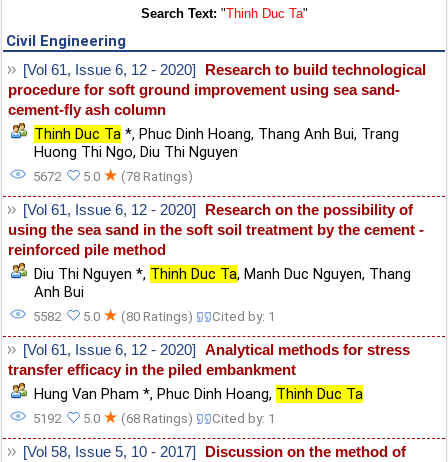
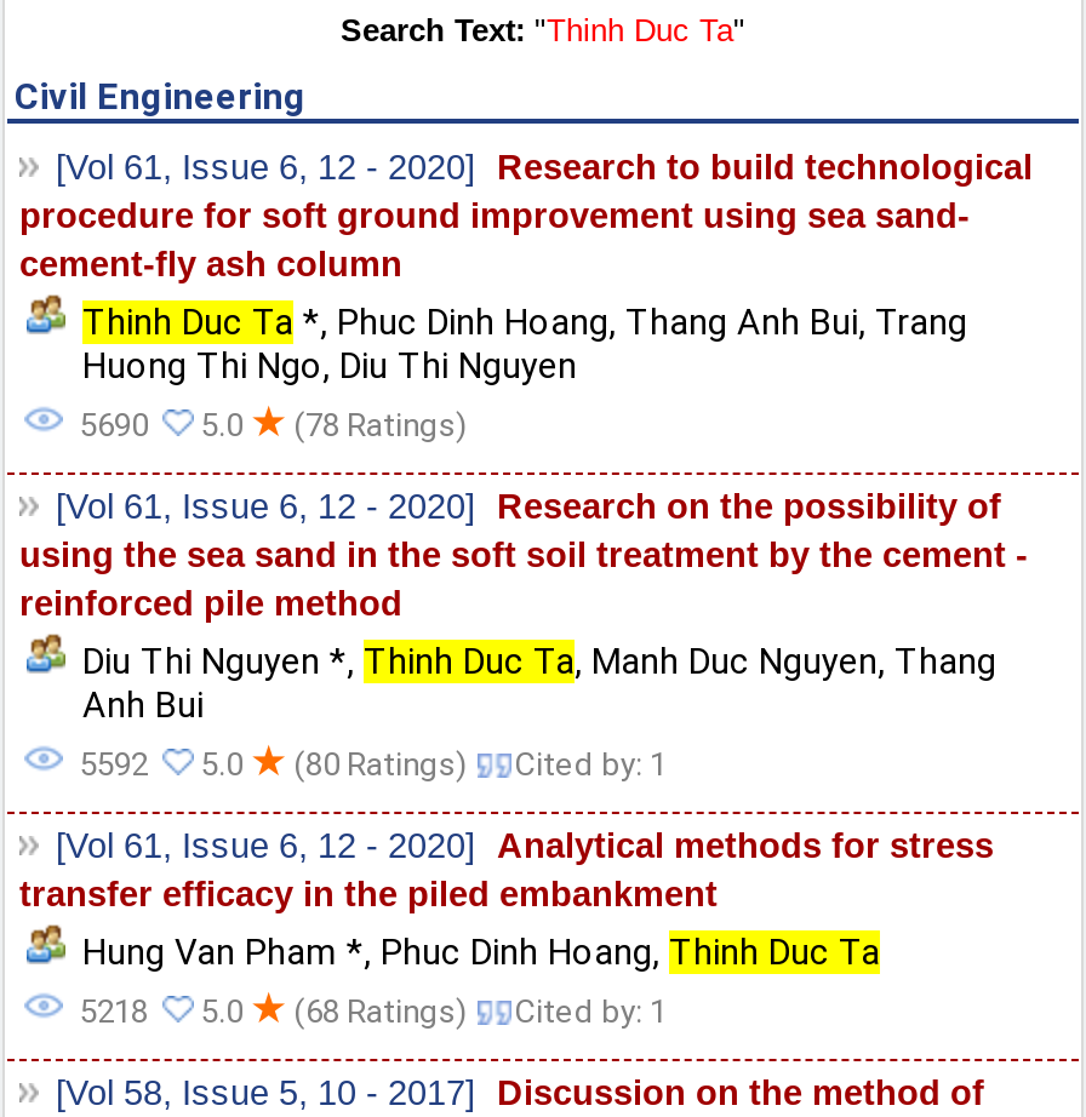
- 5672
+ 5690

- 5582
+ 5592

- 5192
+ 5218
